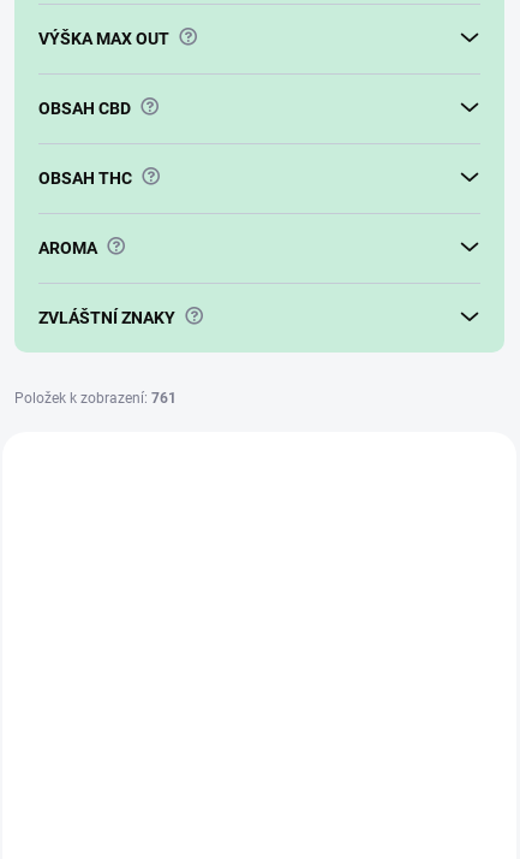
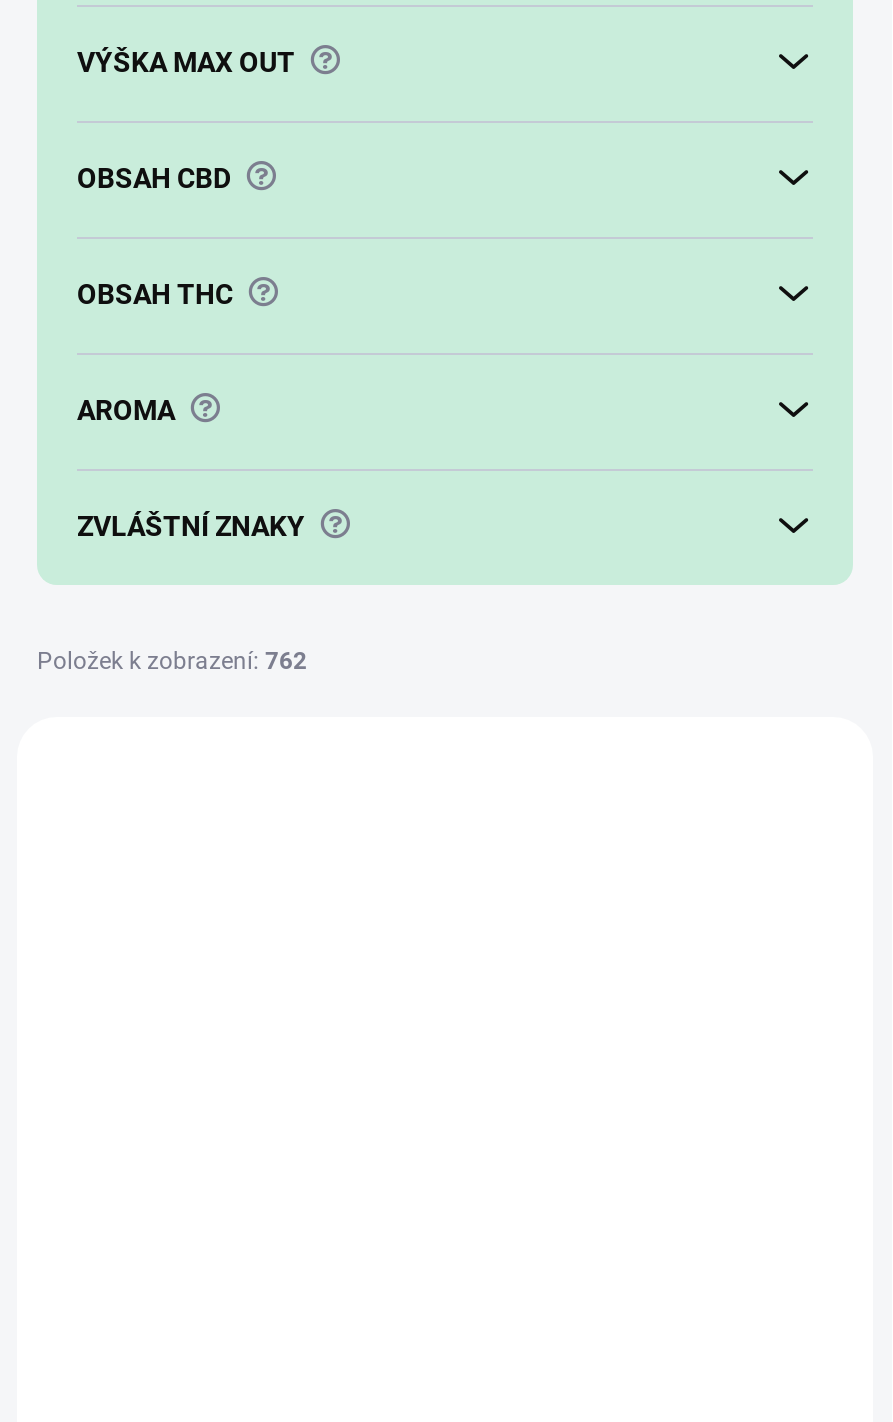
- Položek k zobrazení: 761
+ Položek k zobrazení: 762
